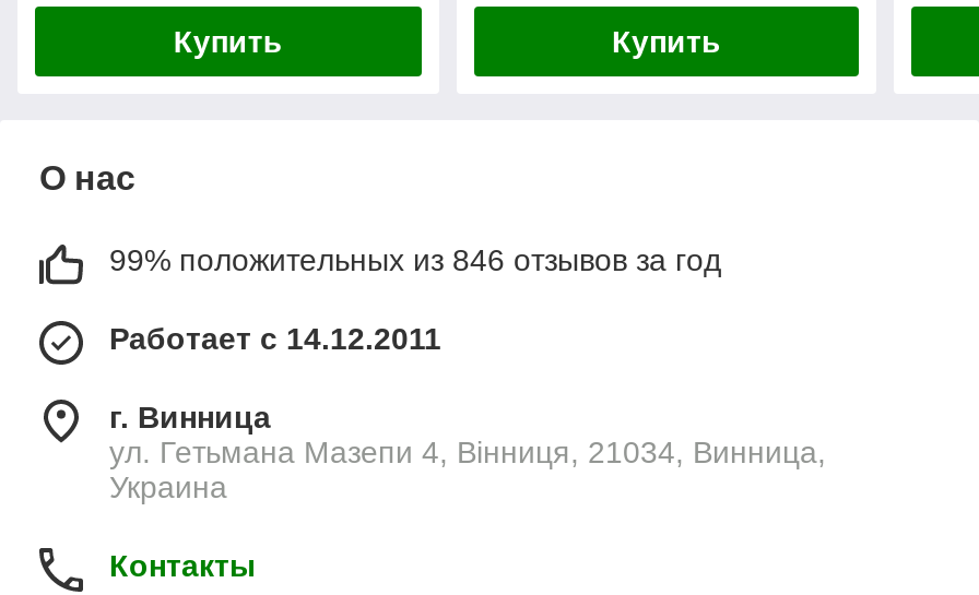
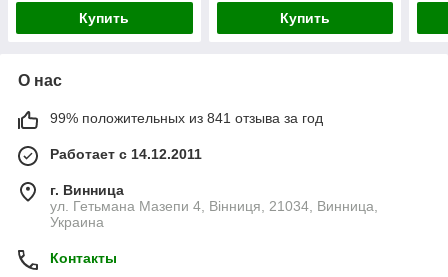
- 99% положительных из 846 отзывов за год
+ 99% положительных из 841 отзыва за год
